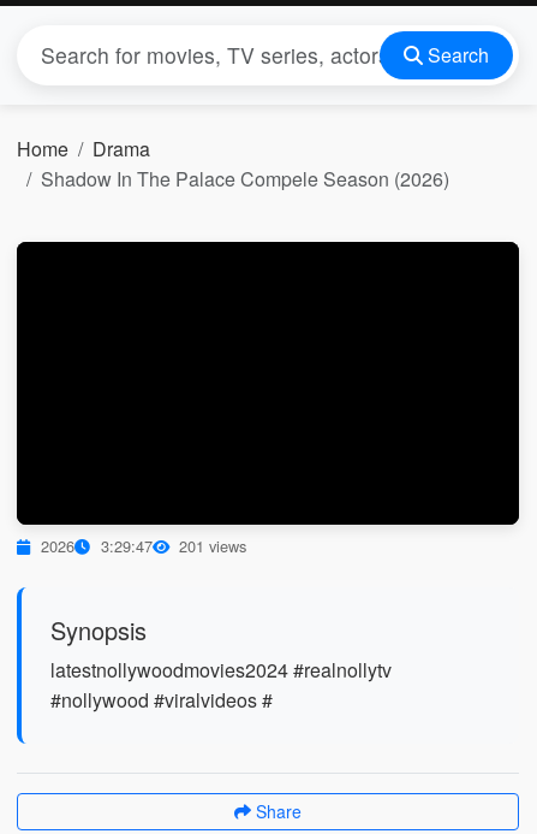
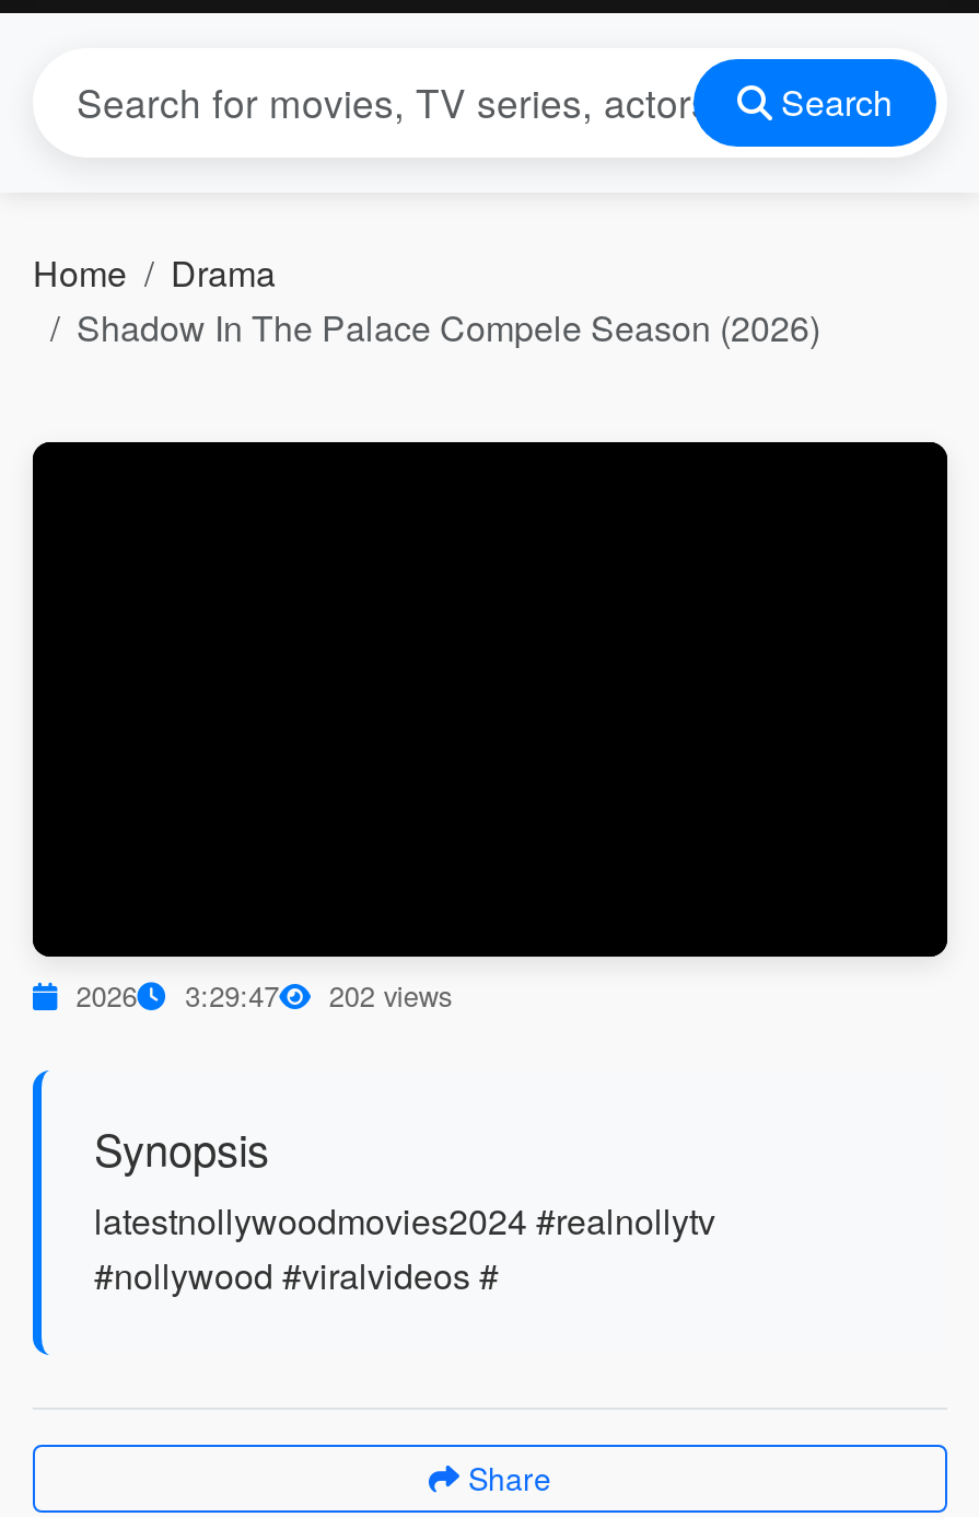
- 2026 3:29:47 201 views
+ 2026 3:29:47 202 views
